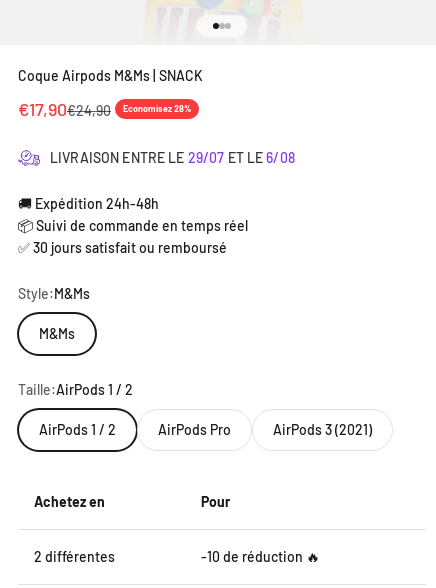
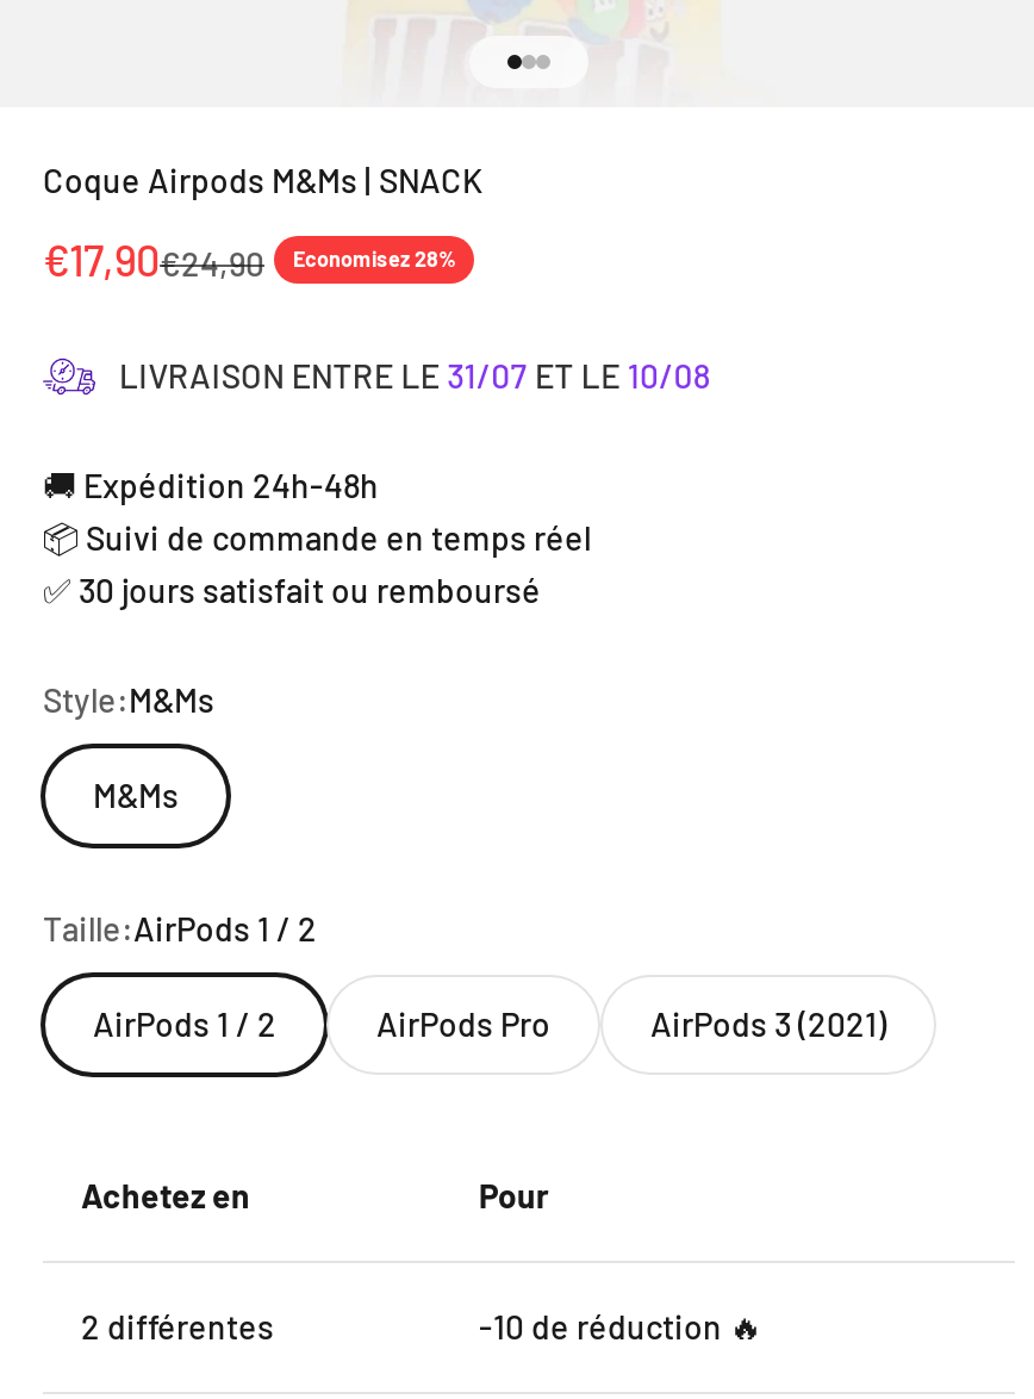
- LIVRAISON ENTRE LE 29/07 ET LE 6/08
+ LIVRAISON ENTRE LE 31/07 ET LE 10/08
